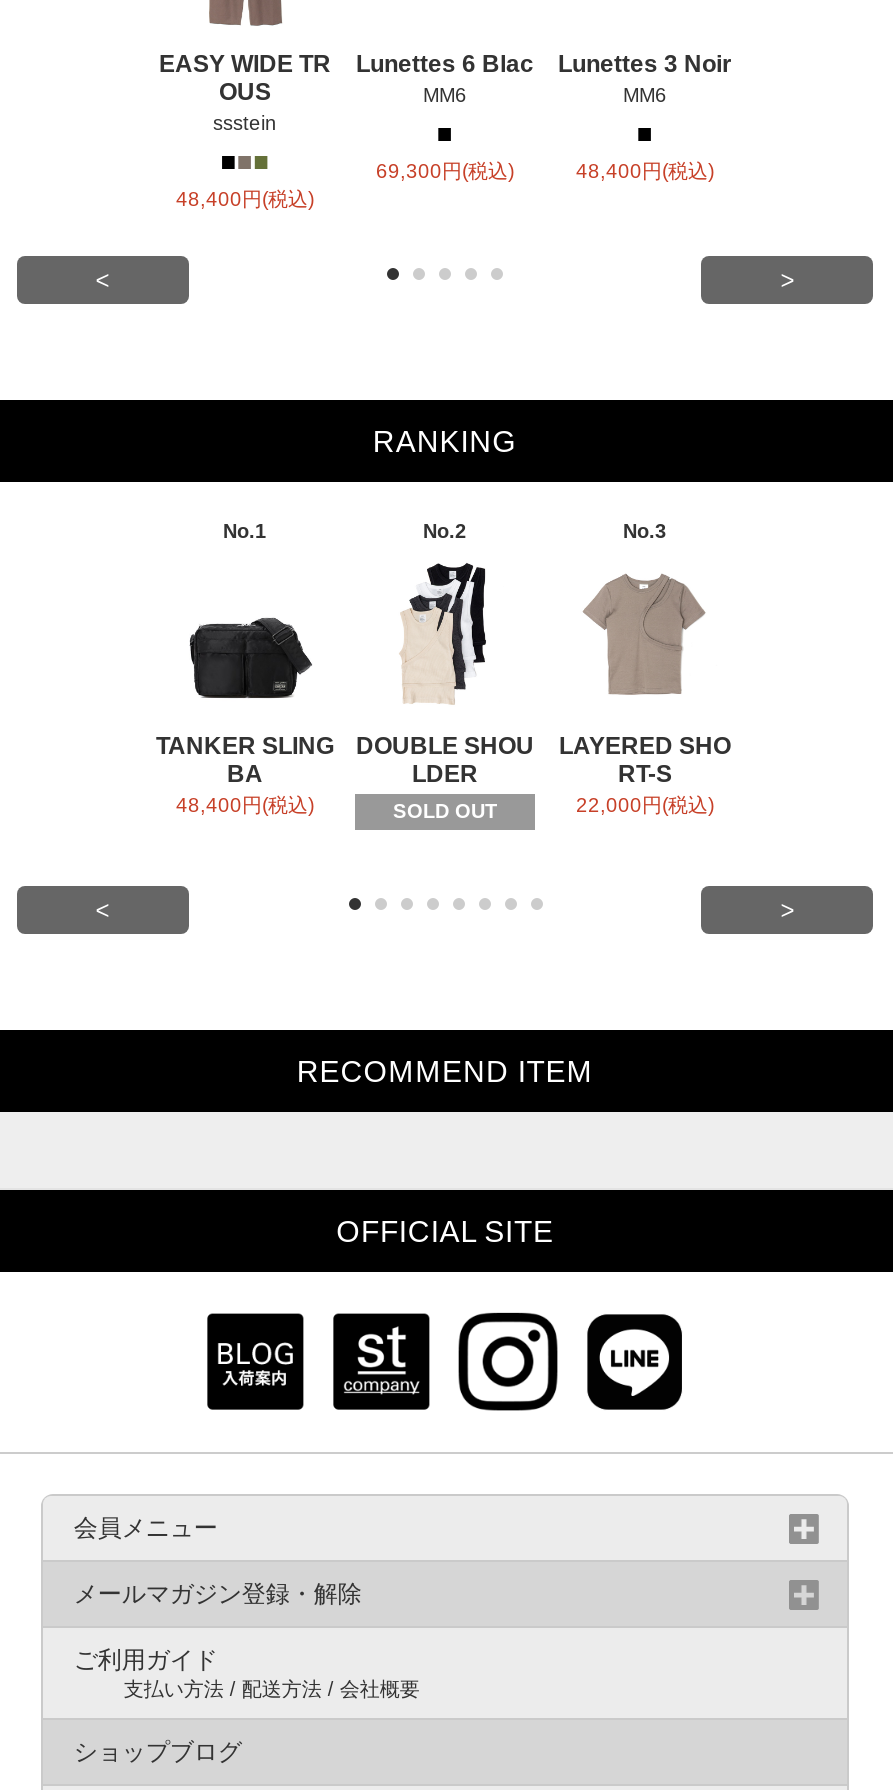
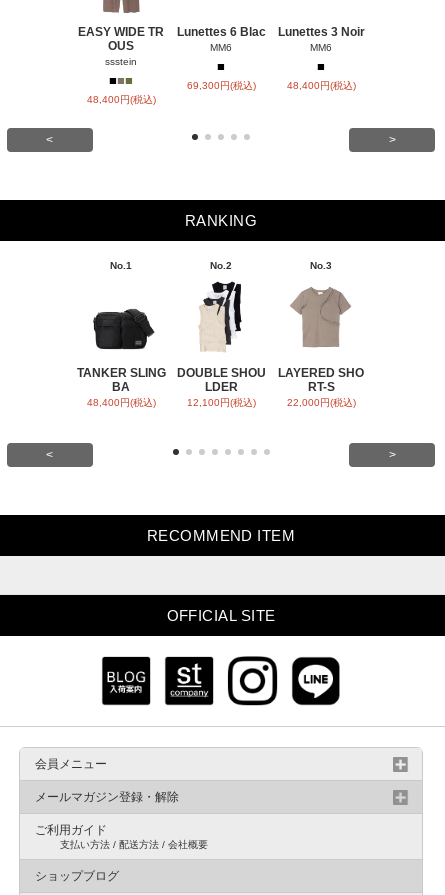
- SOLD OUT
+ 12,100円(税込)
